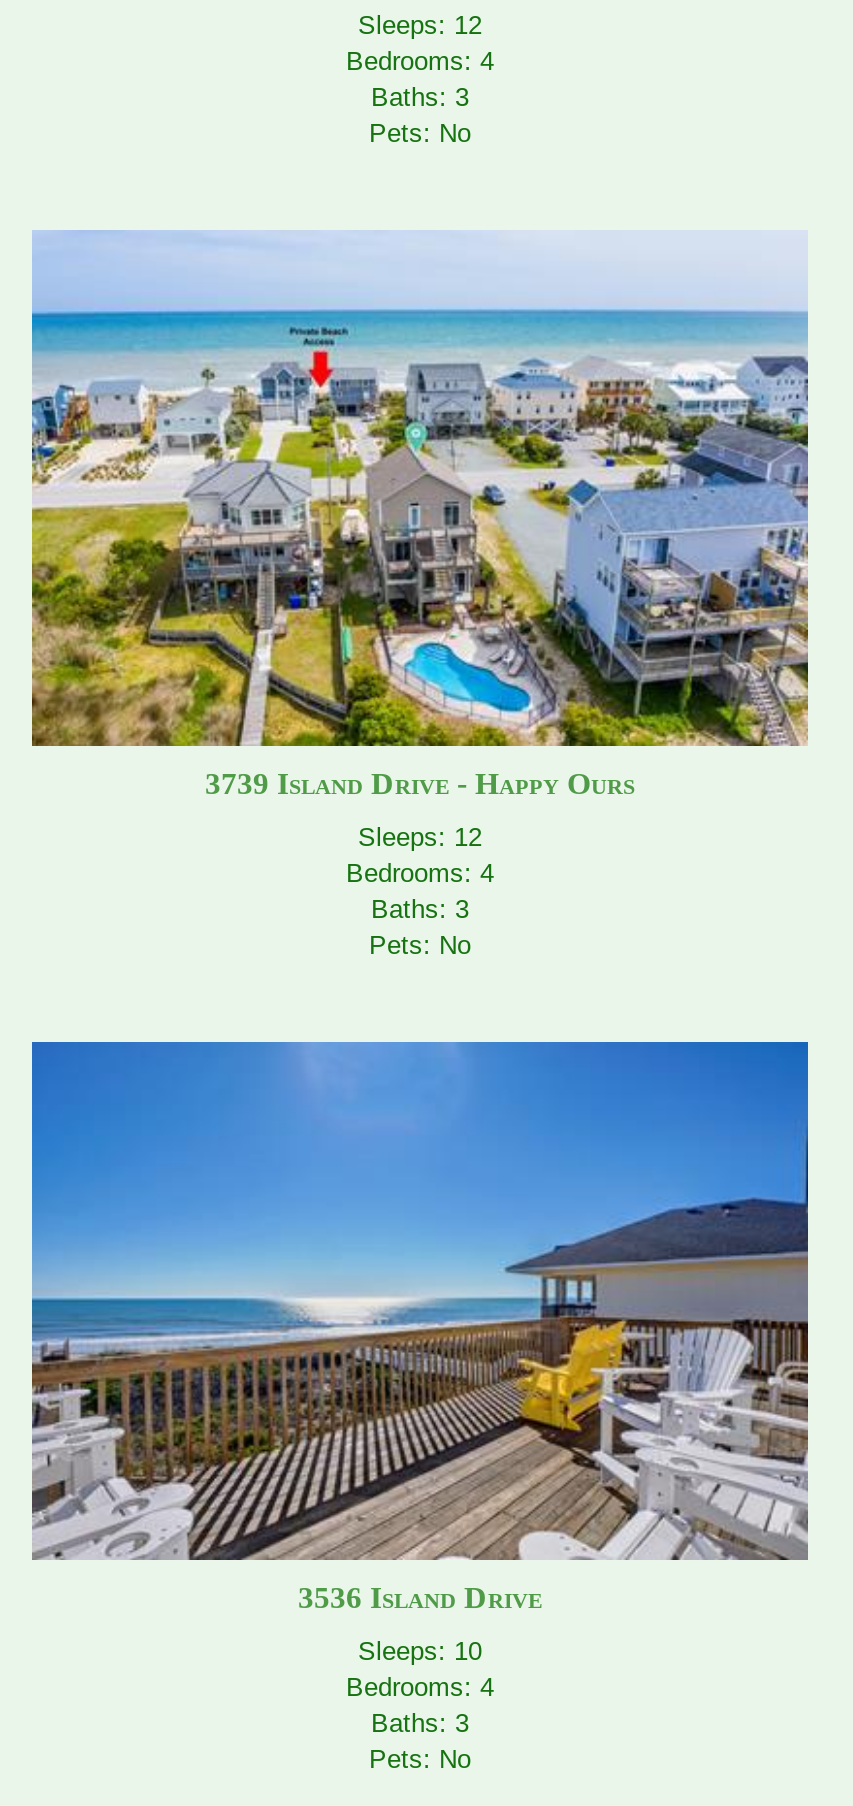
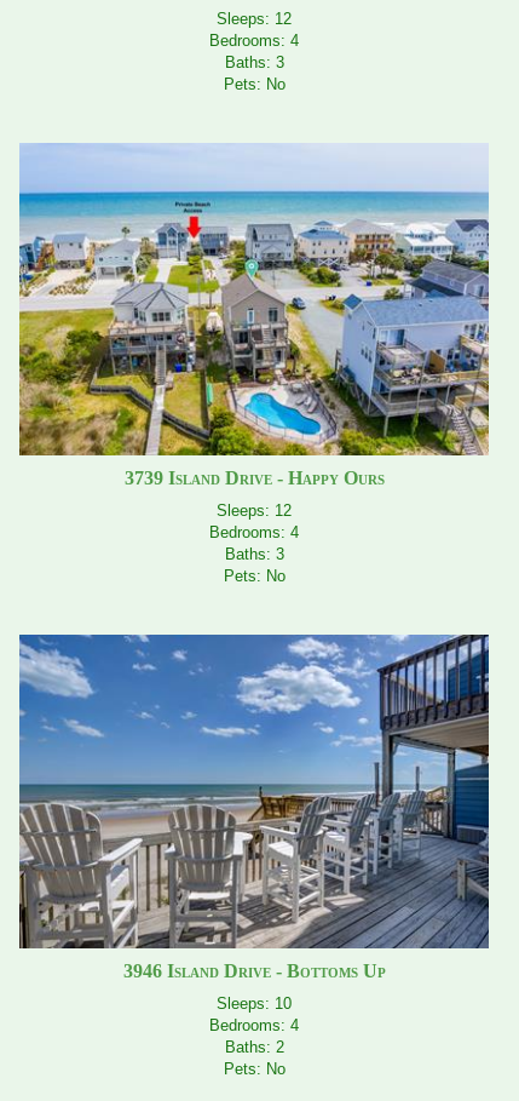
- [image]
- 3536 Island Drive
+ [image]
+ 3946 Island Drive - Bottoms Up

- Baths: 3
+ Baths: 2
